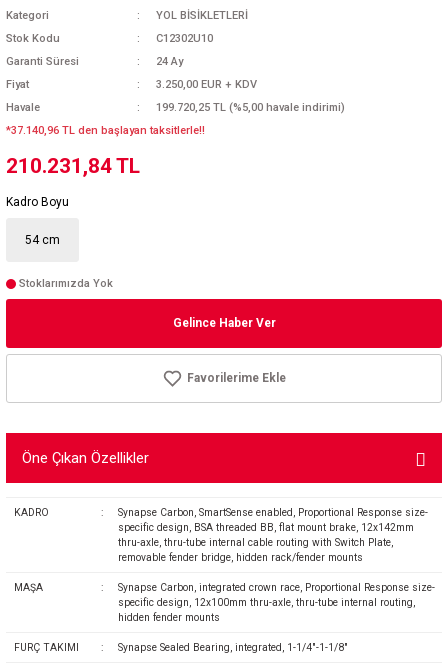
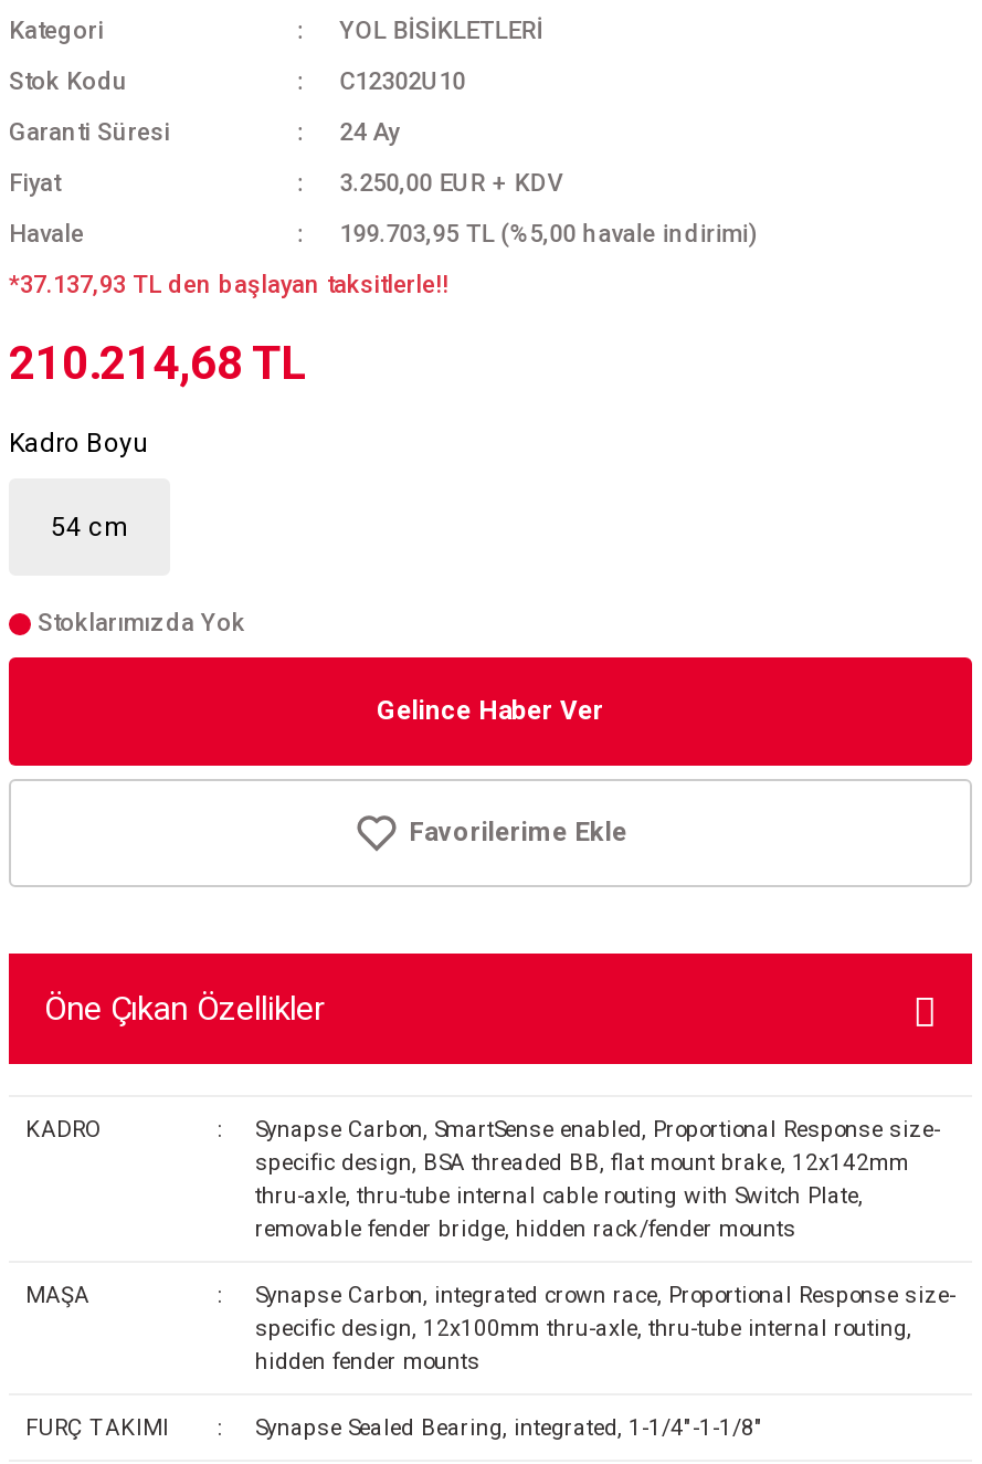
- 199.720,25 TL (%5,00 havale indirimi)
+ 199.703,95 TL (%5,00 havale indirimi)

- *37.140,96 TL den başlayan taksitlerle!!
+ *37.137,93 TL den başlayan taksitlerle!!

- 210.231,84 TL
+ 210.214,68 TL
